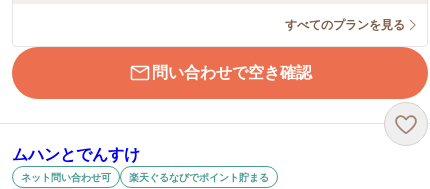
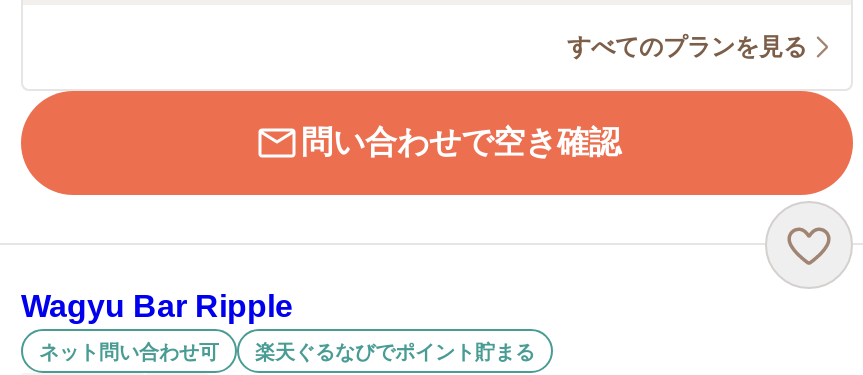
- ムハンとでんすけ
+ Wagyu Bar Ripple
